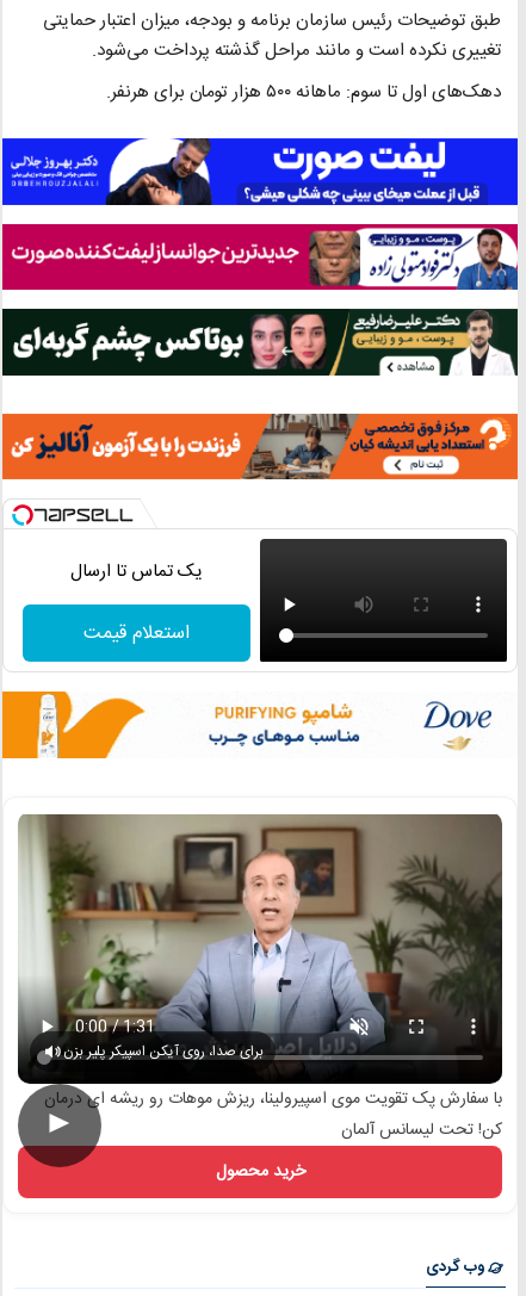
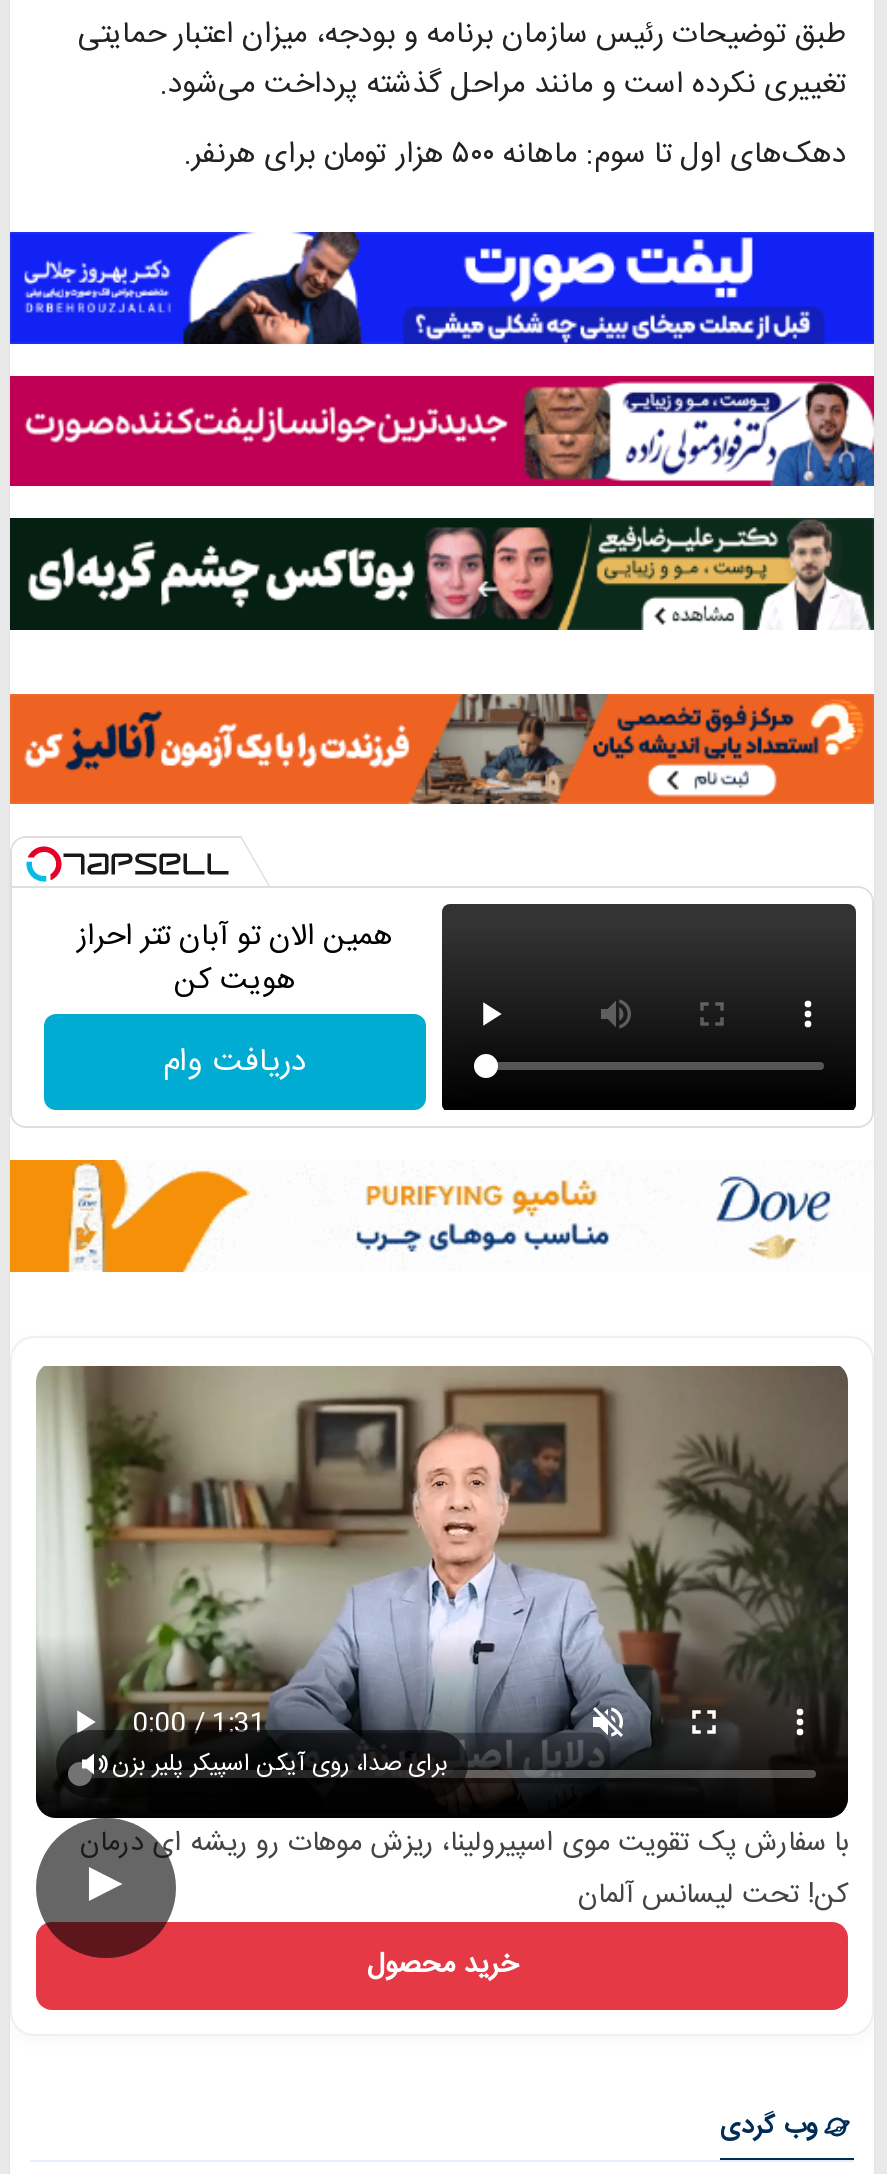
- یک تماس تا ارسال
+ همین الان تو آبان تتر احراز
+ هویت کن

- استعلام قیمت
+ دریافت وام
